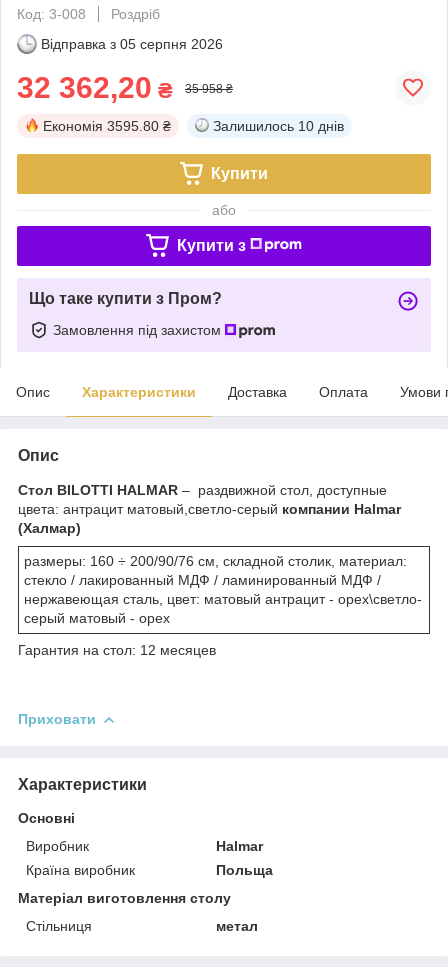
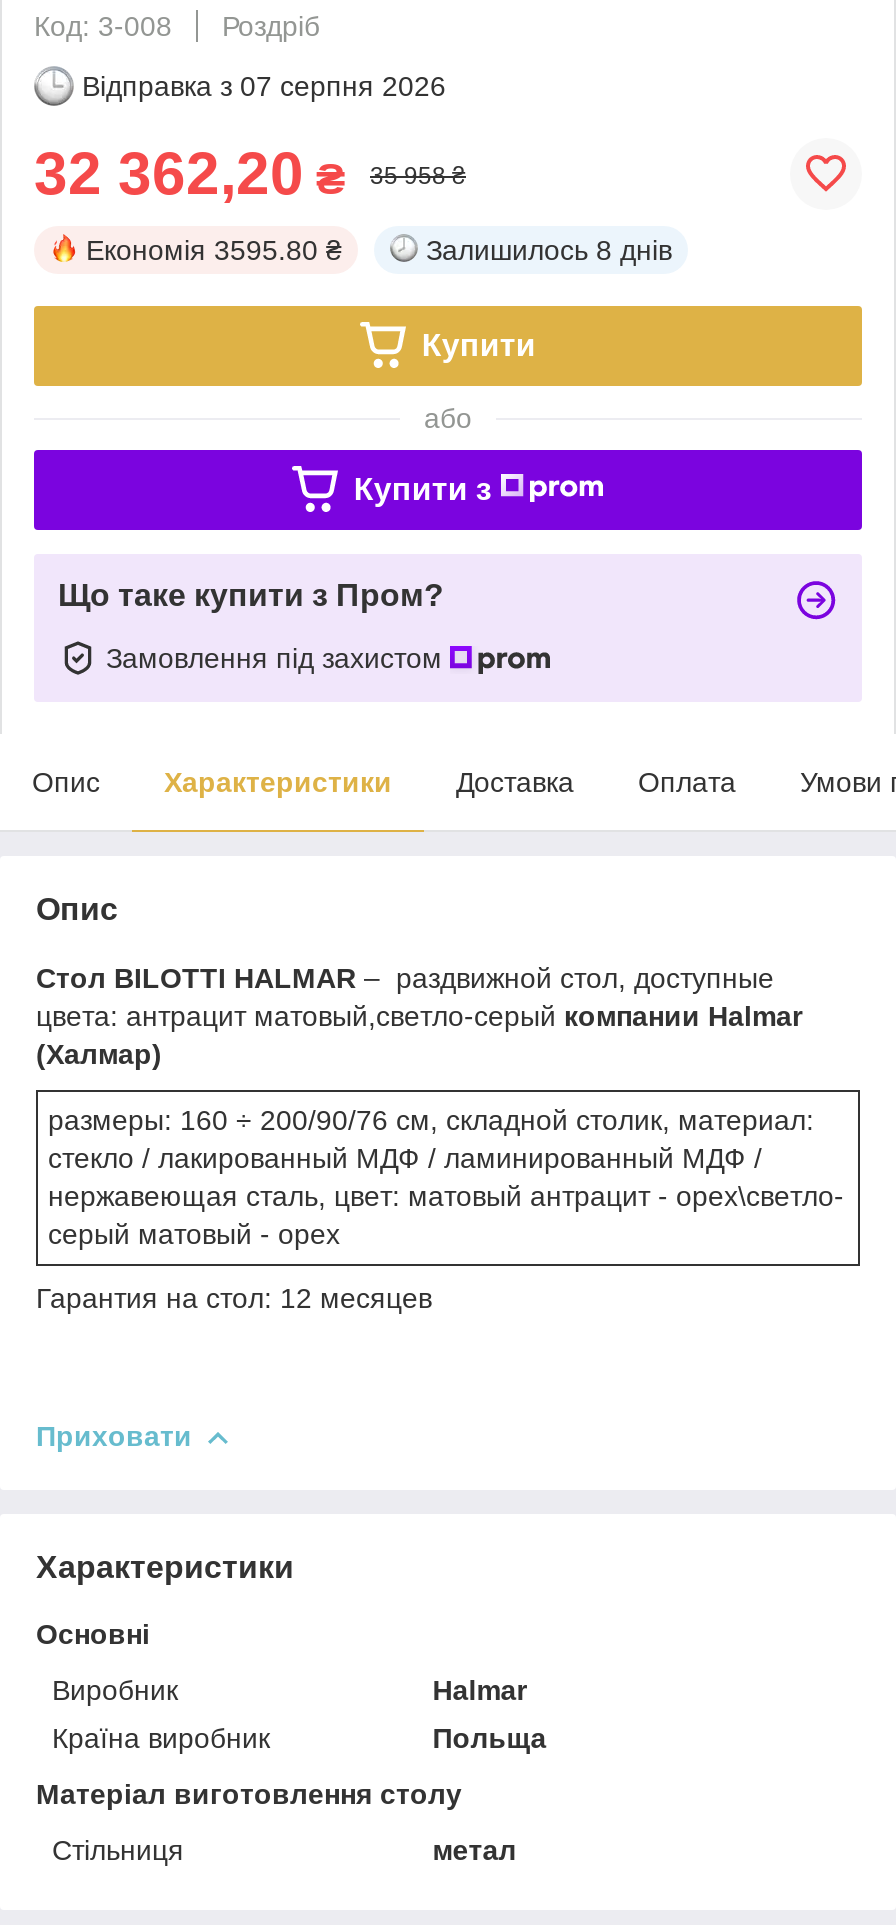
- Відправка з 05 серпня 2026
+ Відправка з 07 серпня 2026

- Залишилось 10 днів
+ Залишилось 8 днів
